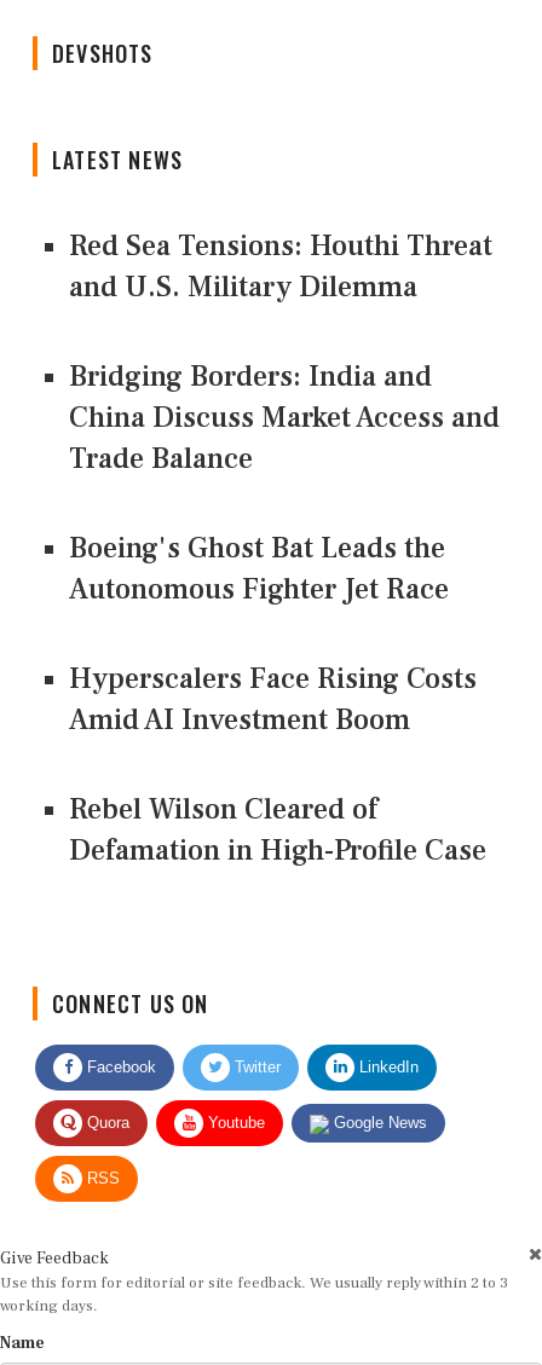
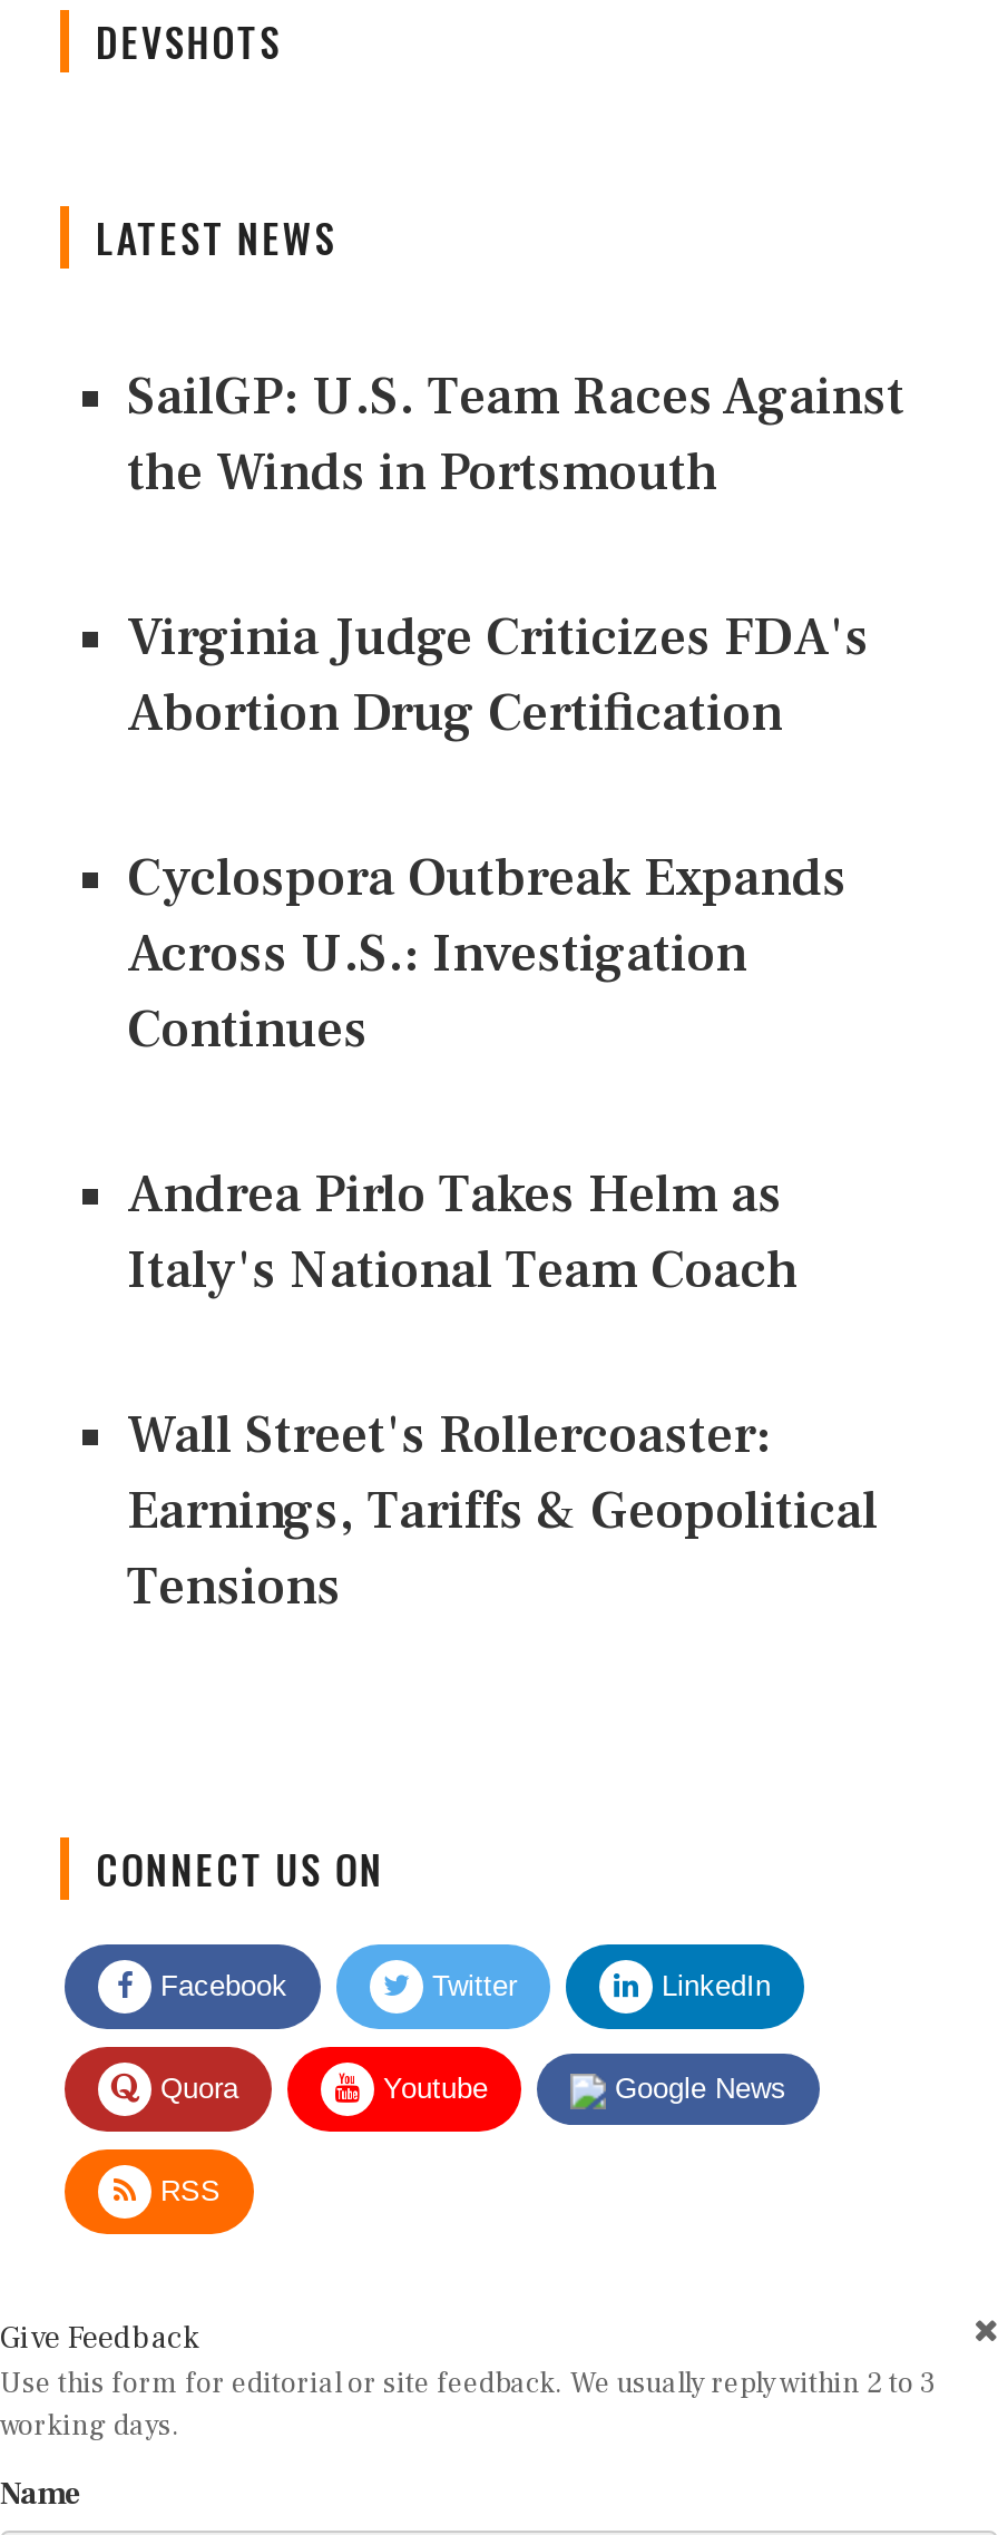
- Red Sea Tensions: Houthi Threat
- and U.S. Military Dilemma
+ SailGP: U.S. Team Races Against
+ the Winds in Portsmouth

- Bridging Borders: India and
- China Discuss Market Access and
- Trade Balance
+ Virginia Judge Criticizes FDA's
+ Abortion Drug Certification

- Boeing's Ghost Bat Leads the
- Autonomous Fighter Jet Race
+ Cyclospora Outbreak Expands
+ Across U.S.: Investigation
+ Continues

- Hyperscalers Face Rising Costs
- Amid AI Investment Boom
+ Andrea Pirlo Takes Helm as
+ Italy's National Team Coach

- Rebel Wilson Cleared of
- Defamation in High-Profile Case
+ Wall Street's Rollercoaster:
+ Earnings, Tariffs & Geopolitical
+ Tensions
